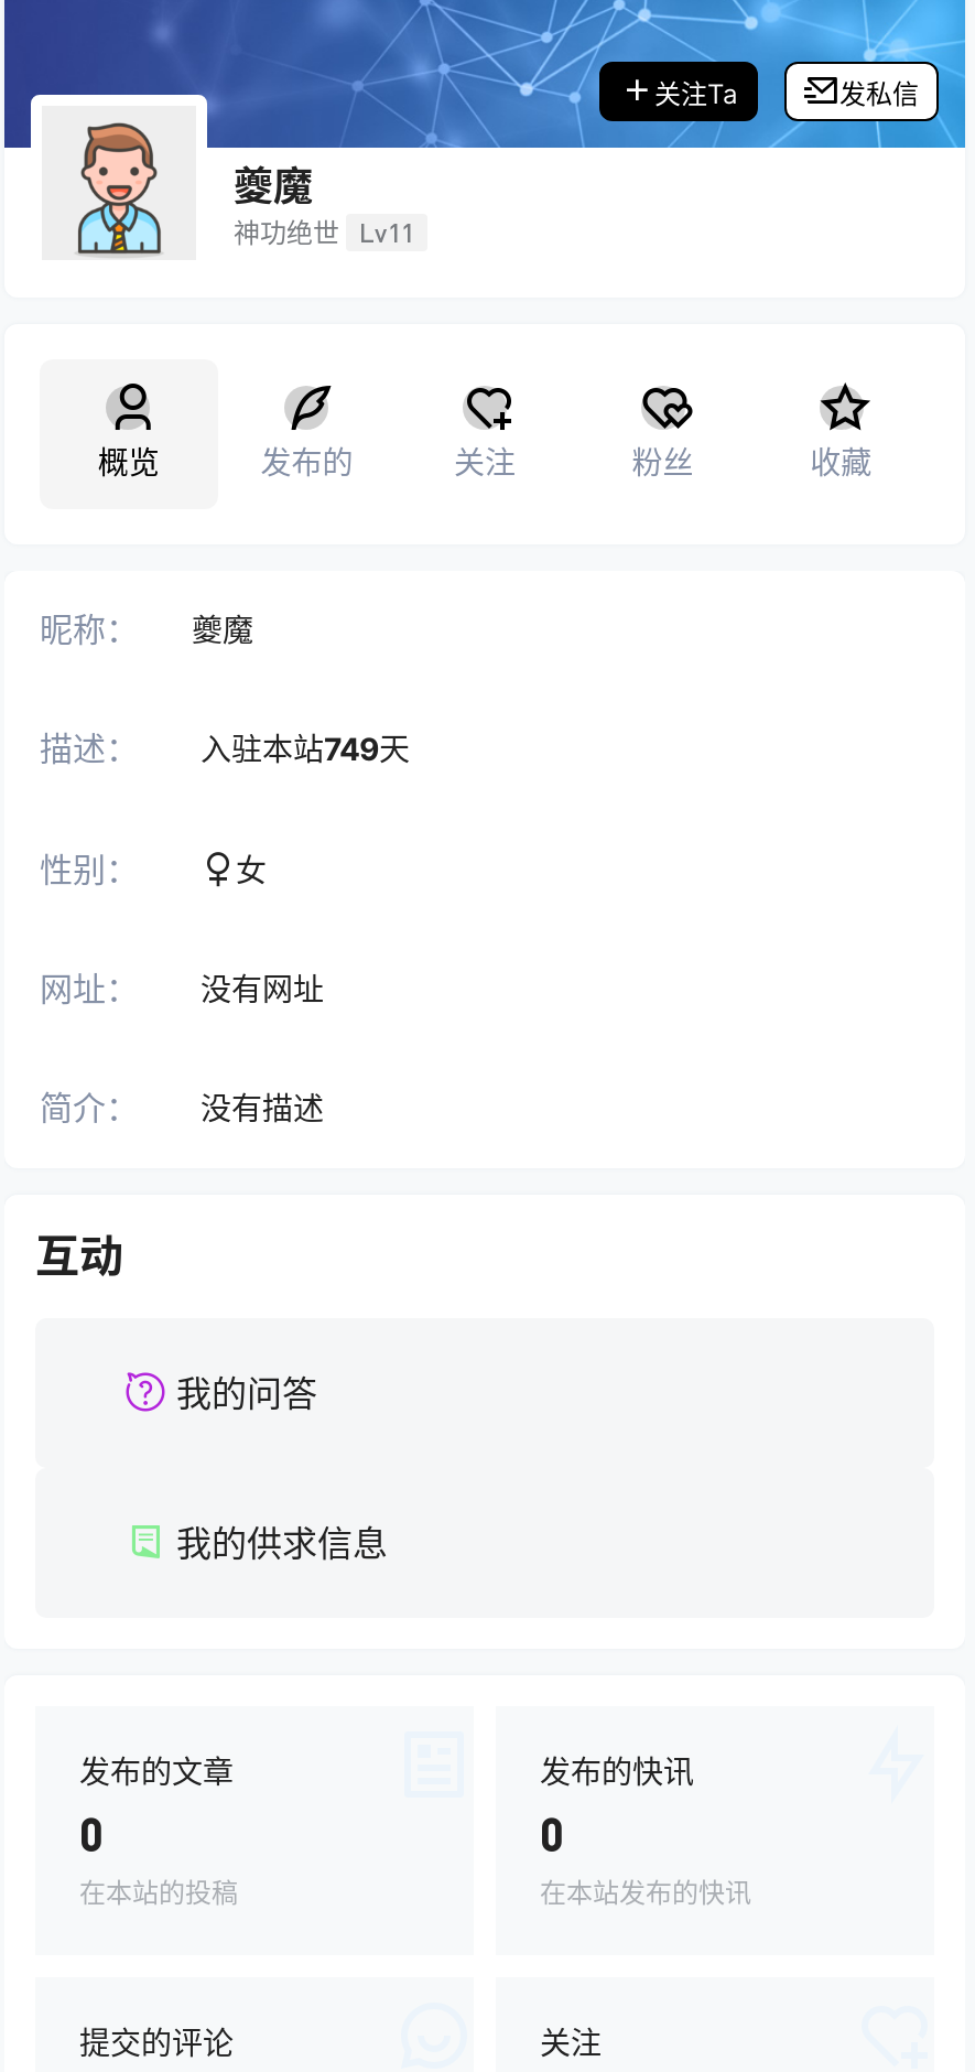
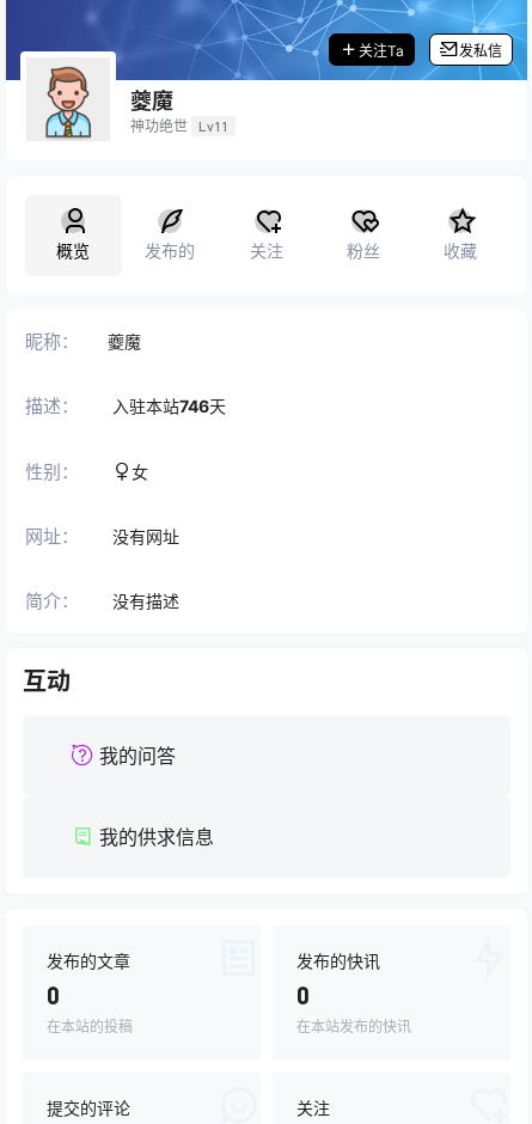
- 描述： 入驻本站749天
+ 描述： 入驻本站746天
